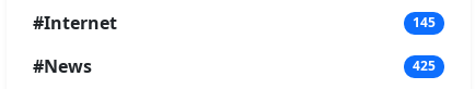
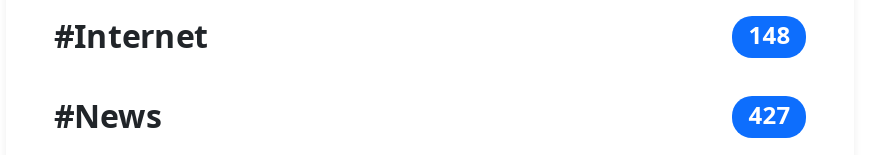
- 145
+ 148

- 425
+ 427
